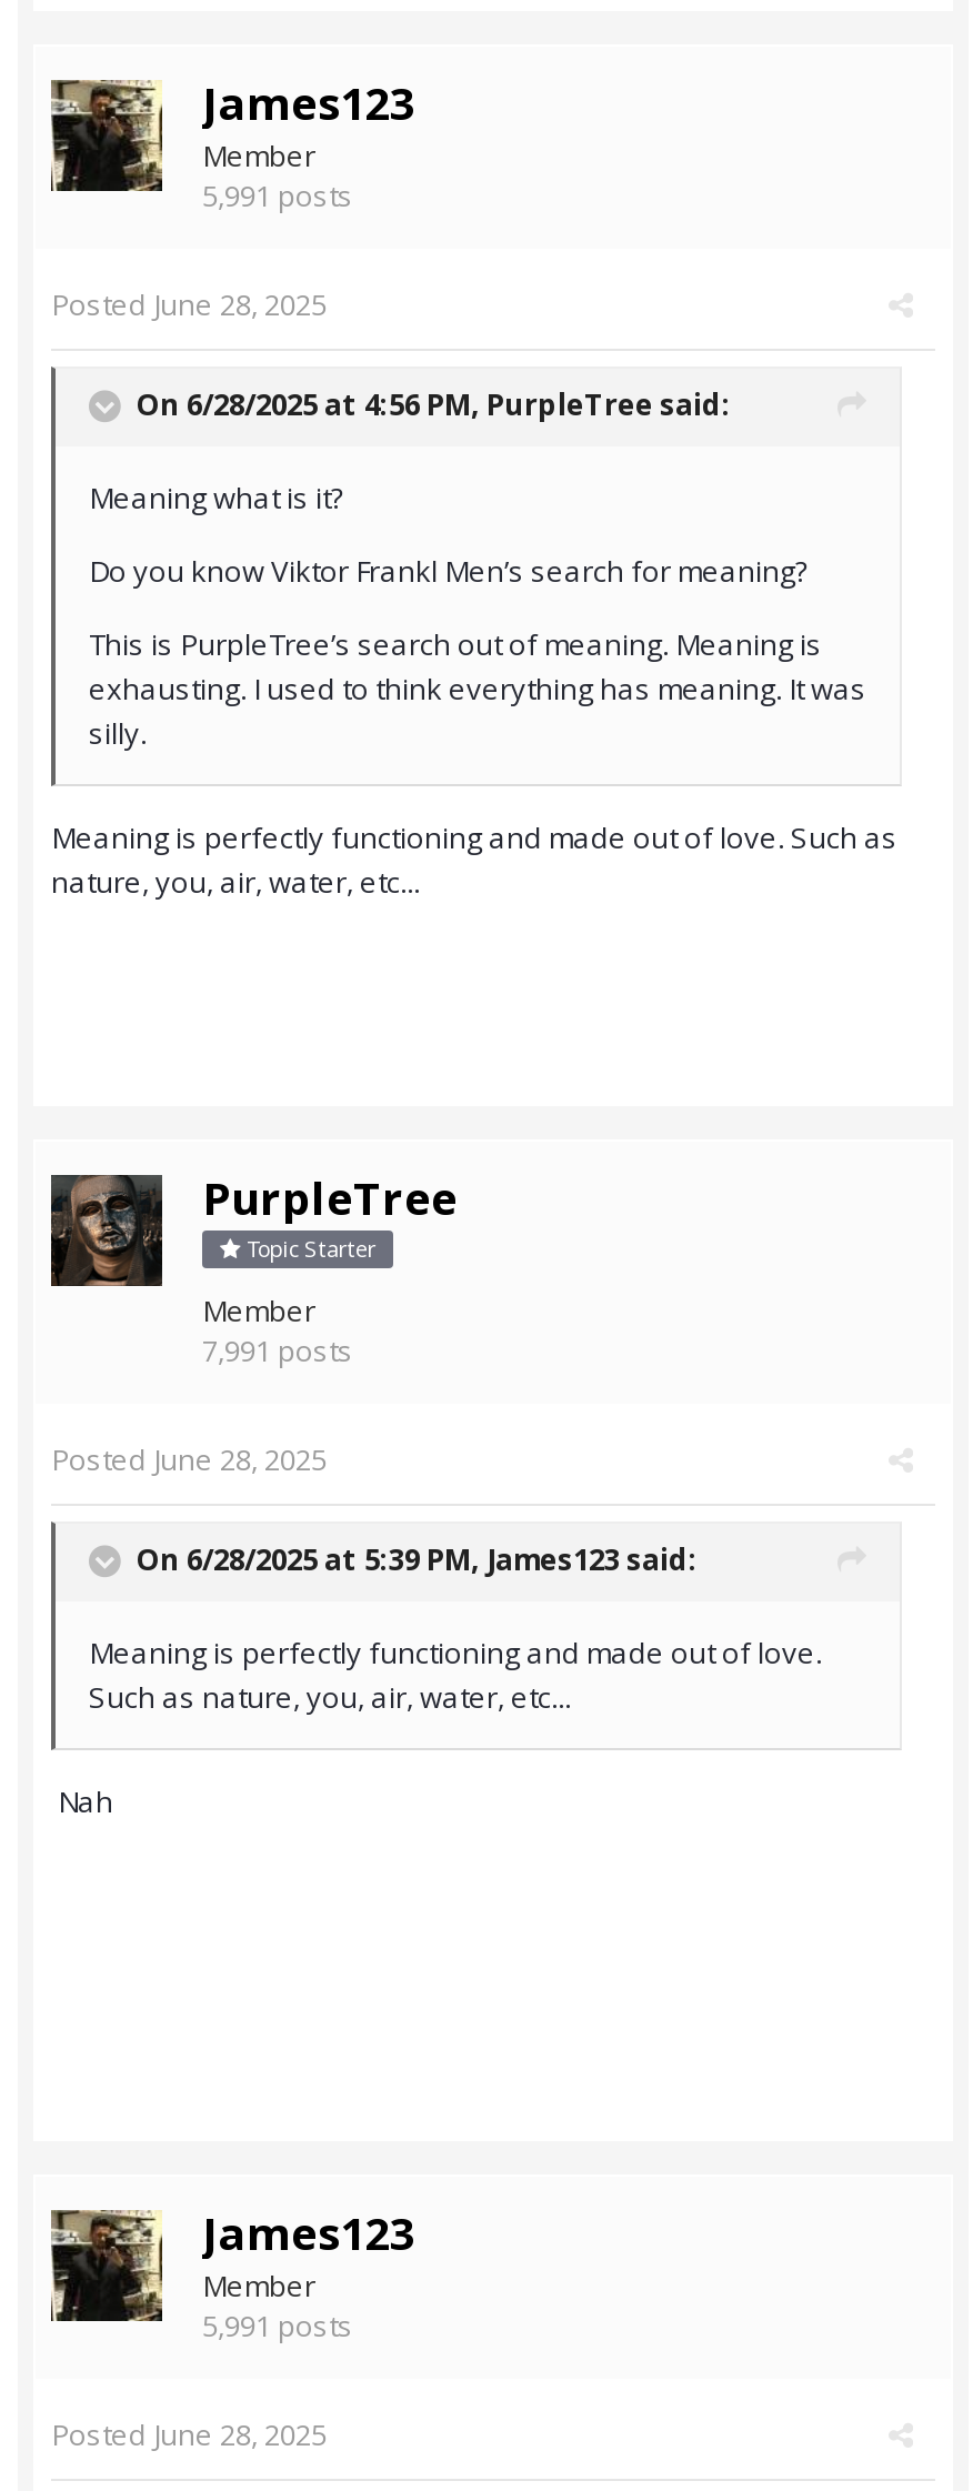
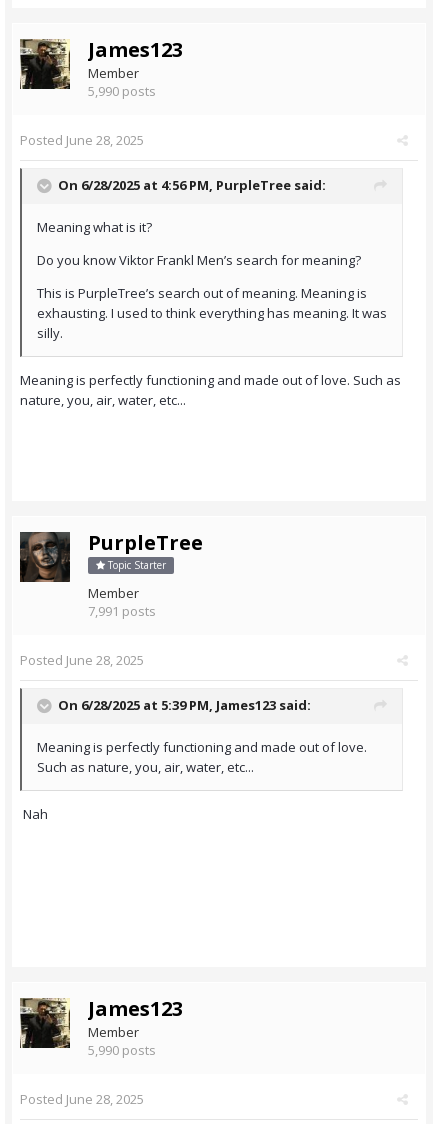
- 5,991 posts
+ 5,990 posts

- 5,991 posts
+ 5,990 posts
